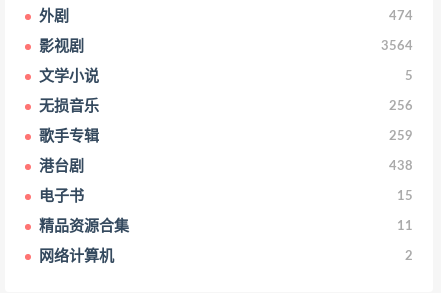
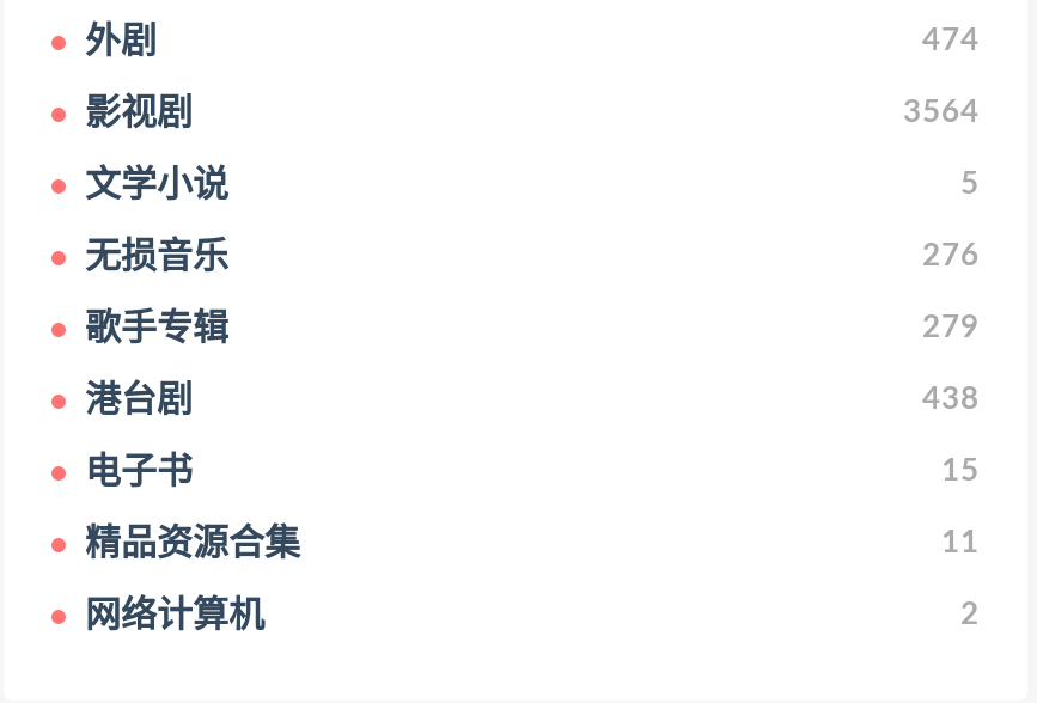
- 256
+ 276

- 259
+ 279
